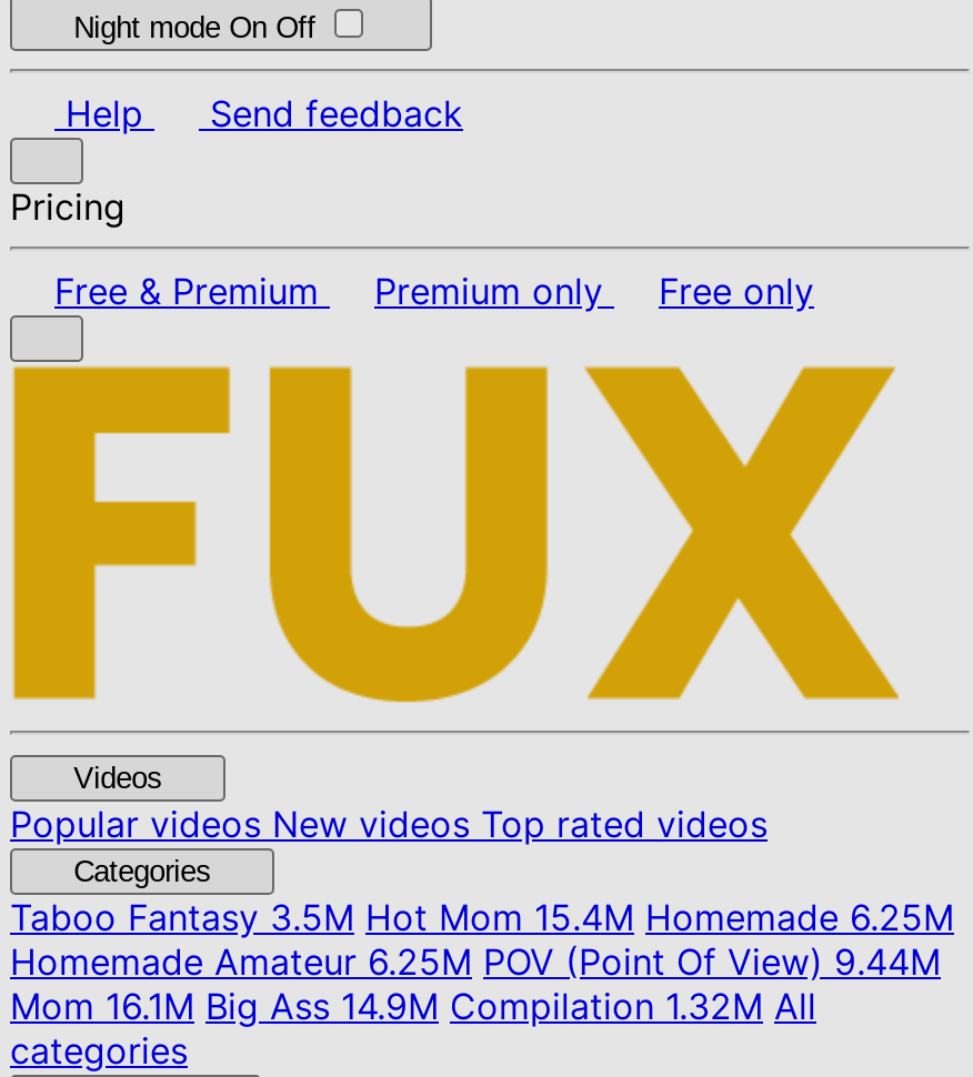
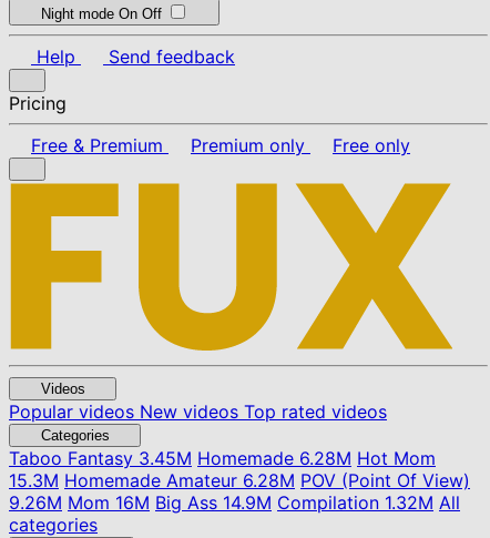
- Taboo Fantasy3.5M Hot Mom 15.4M Homemade 6.25M
- Homemade Amateur 6.25M POV (Point Of View) 9.44M
- Mom 16.1M Big Ass 14.9M Compilation 1.32M All
+ Taboo Fantasy3.45M Homemade 6.28M Hot Mom
+ 15.3M Homemade Amateur 6.28M POV (Point Of View)
+ 9.26M Mom 16M Big Ass 14.9M Compilation 1.32M All
